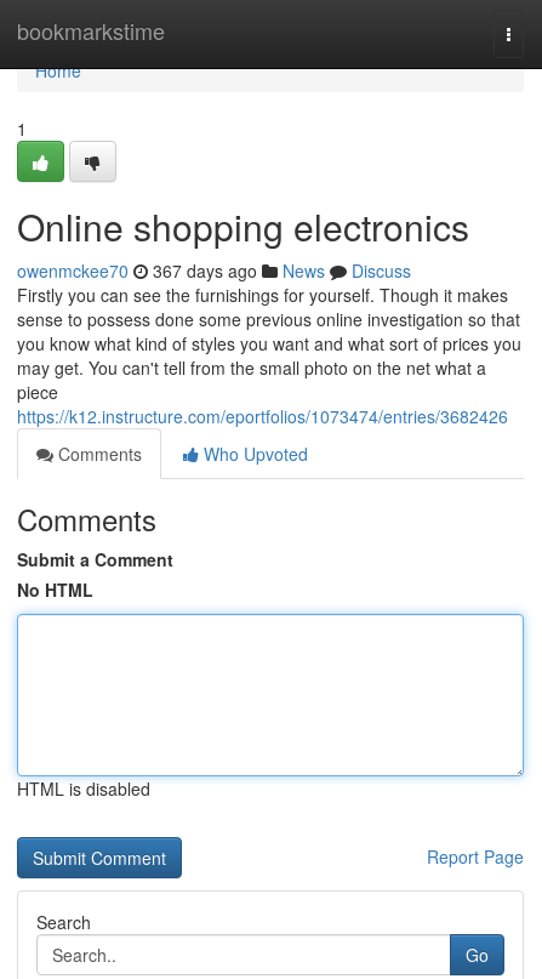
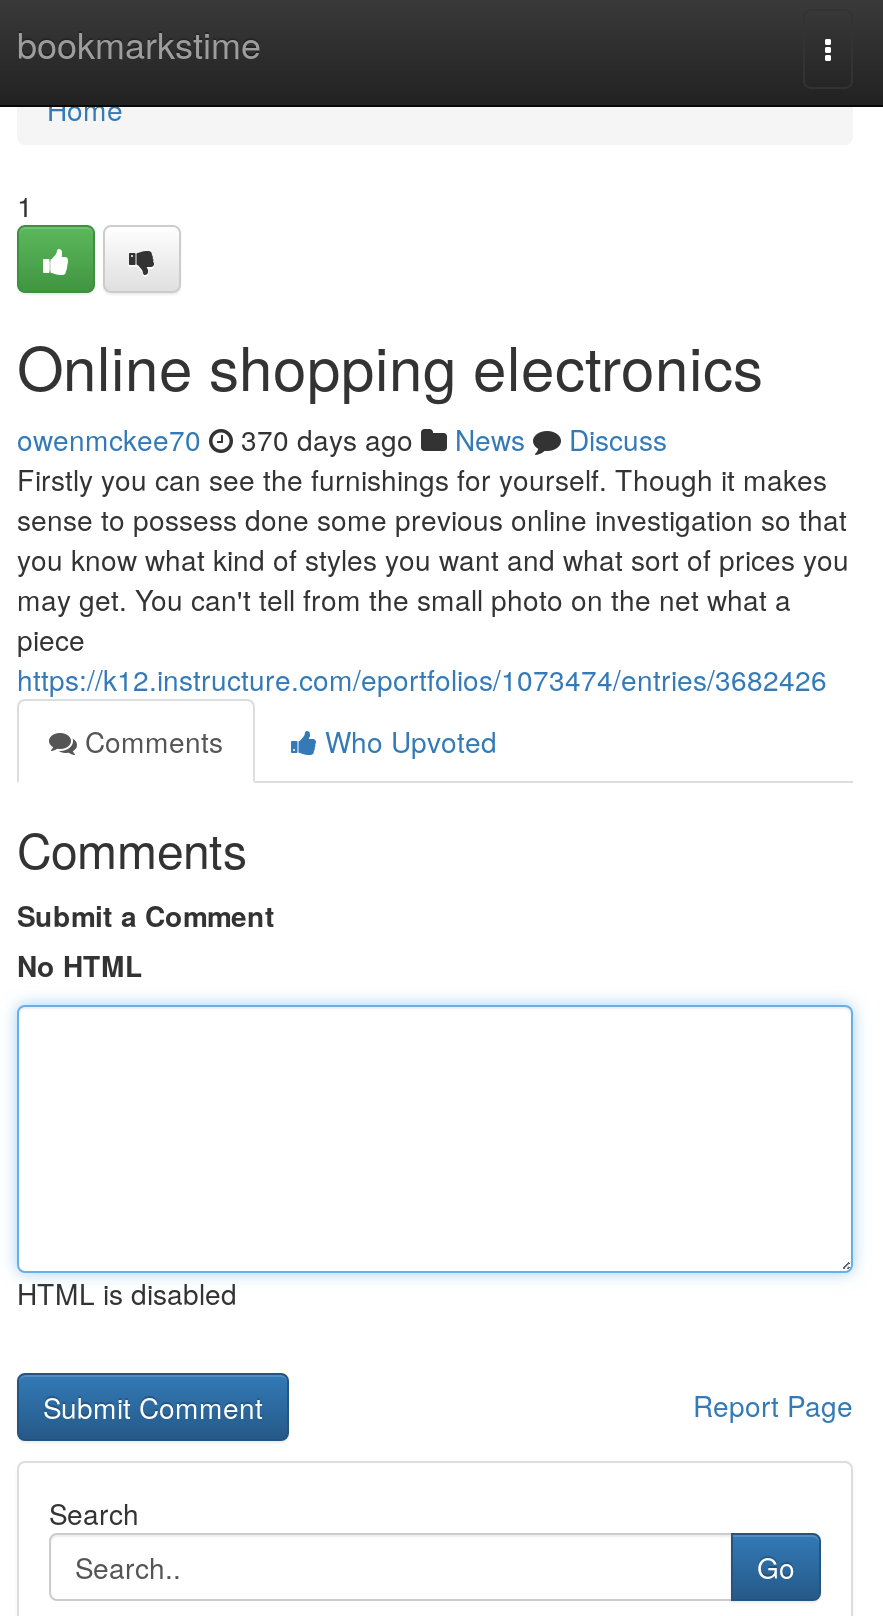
- owenmckee70 367 days ago News Discuss
+ owenmckee70 370 days ago News Discuss
